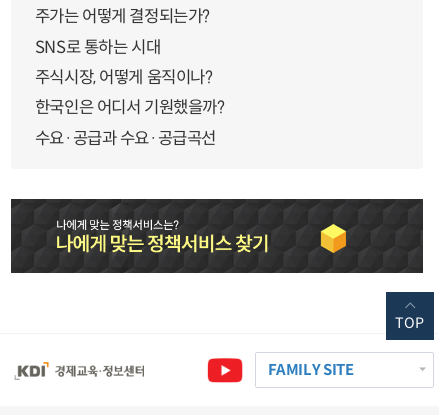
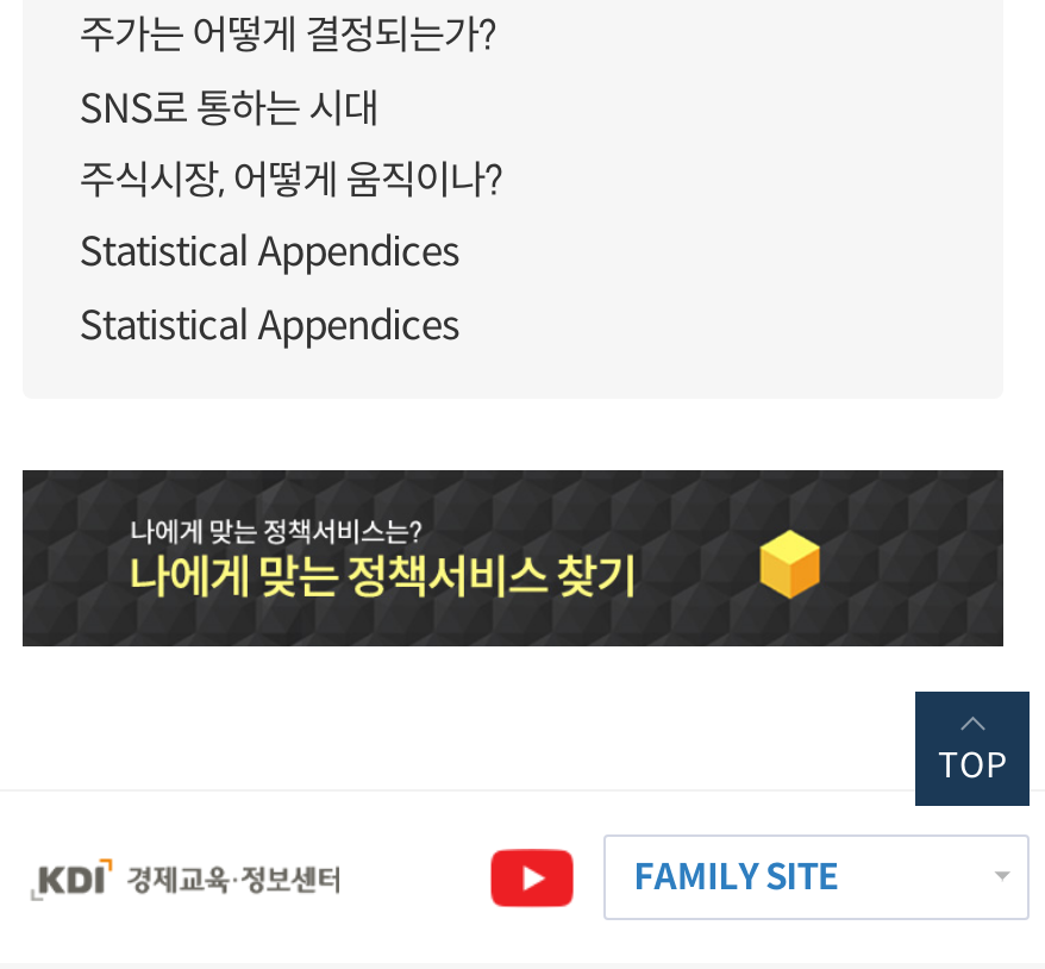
- 한국인은 어디서 기원했을까?
- 수요·공급과 수요·공급곡선
+ Statistical Appendices
+ Statistical Appendices
